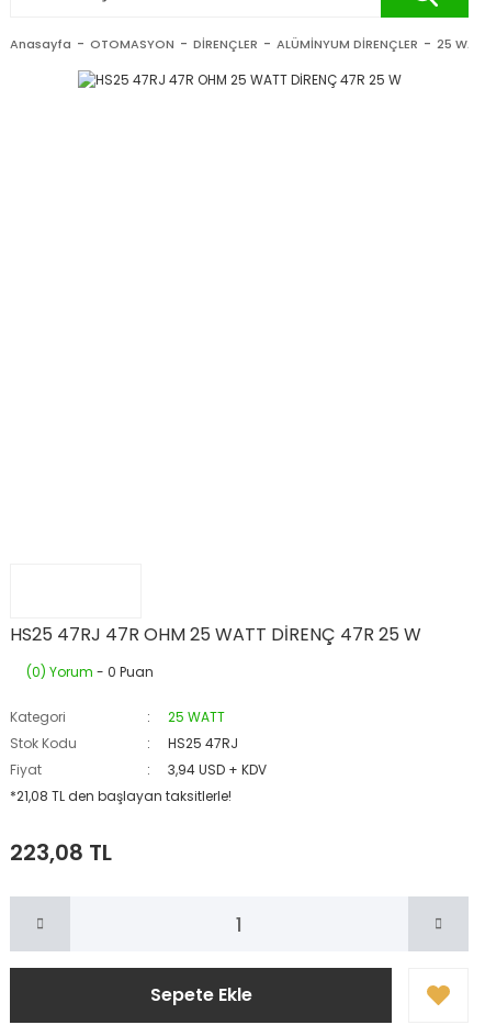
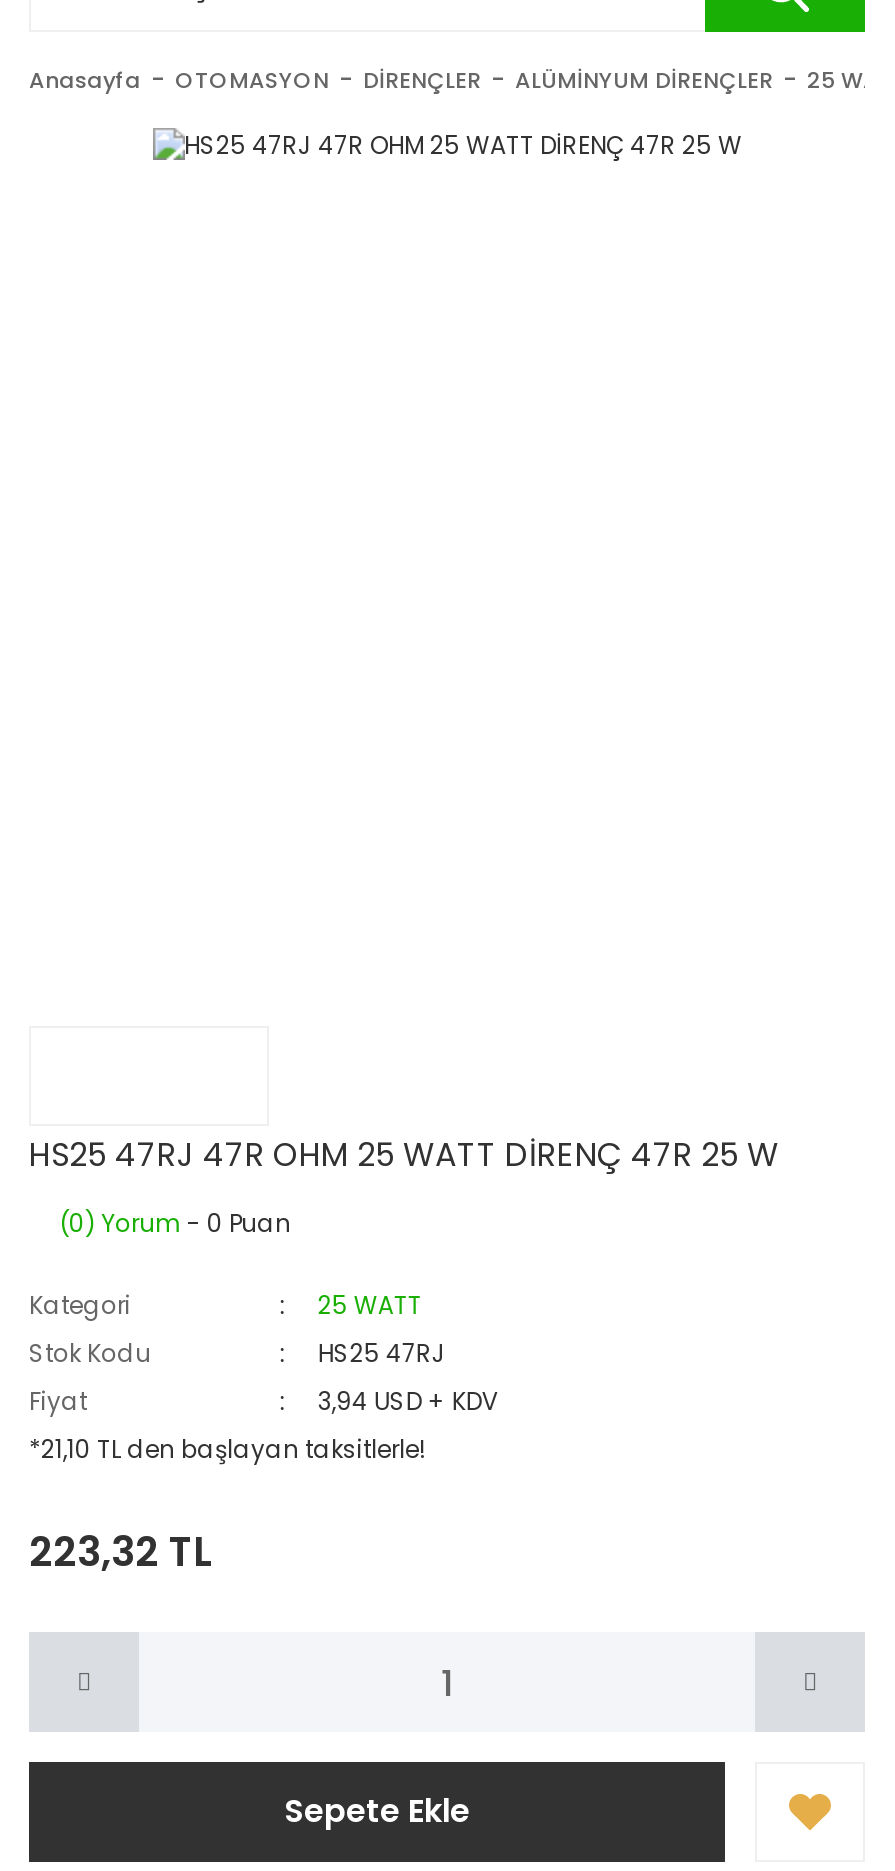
- *21,08 TL den başlayan taksitlerle!
+ *21,10 TL den başlayan taksitlerle!

- 223,08 TL
+ 223,32 TL
